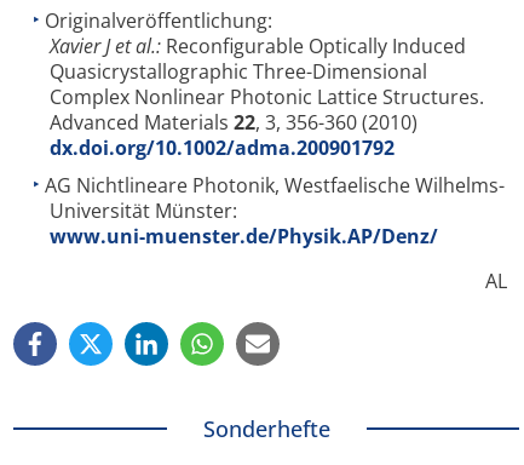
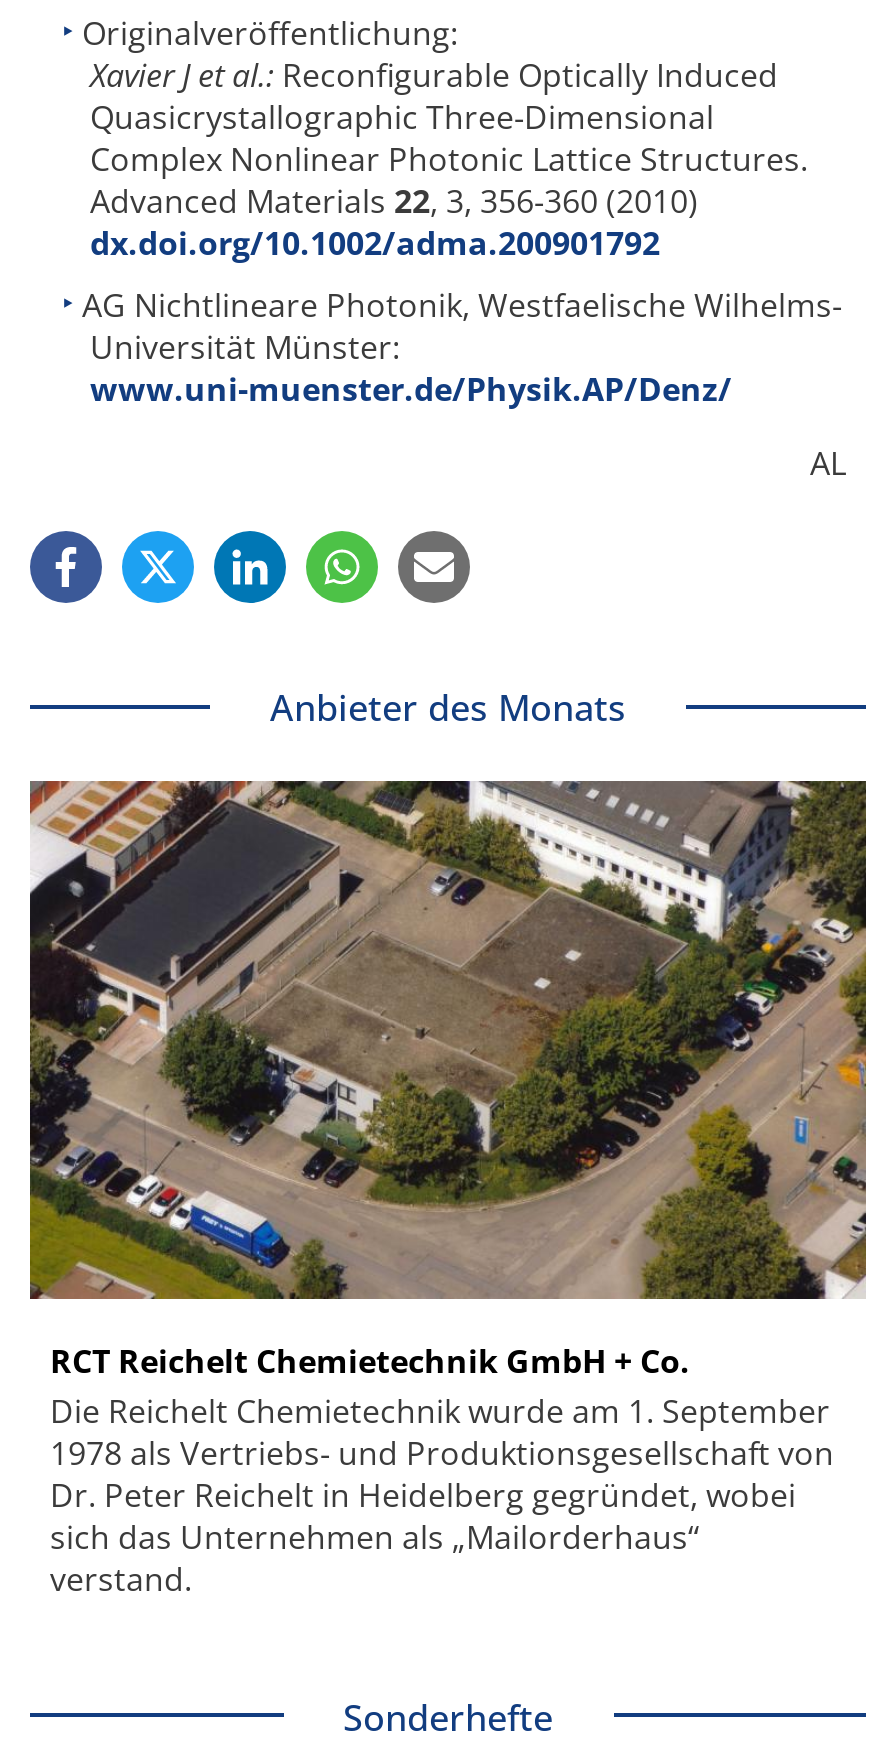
+ [image]
+ RCT Reichelt Chemietechnik GmbH + Co.
+ Die Reichelt Chemietechnik wurde am 1. September
+ 1978 als Vertriebs- und Produktionsgesellschaft von
+ Dr. Peter Reichelt in Heidelberg gegründet, wobei
+ sich das Unternehmen als „Mailorderhaus“
+ verstand.

+ Anbieter des Monats
